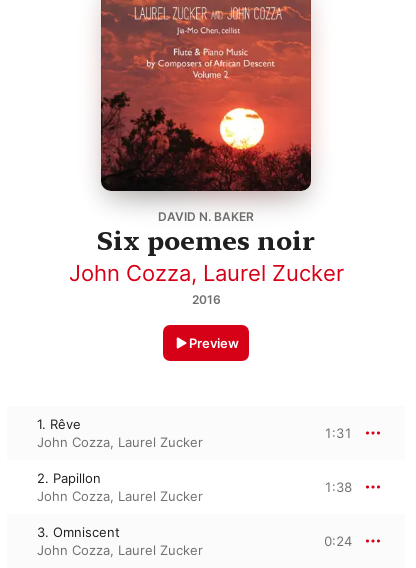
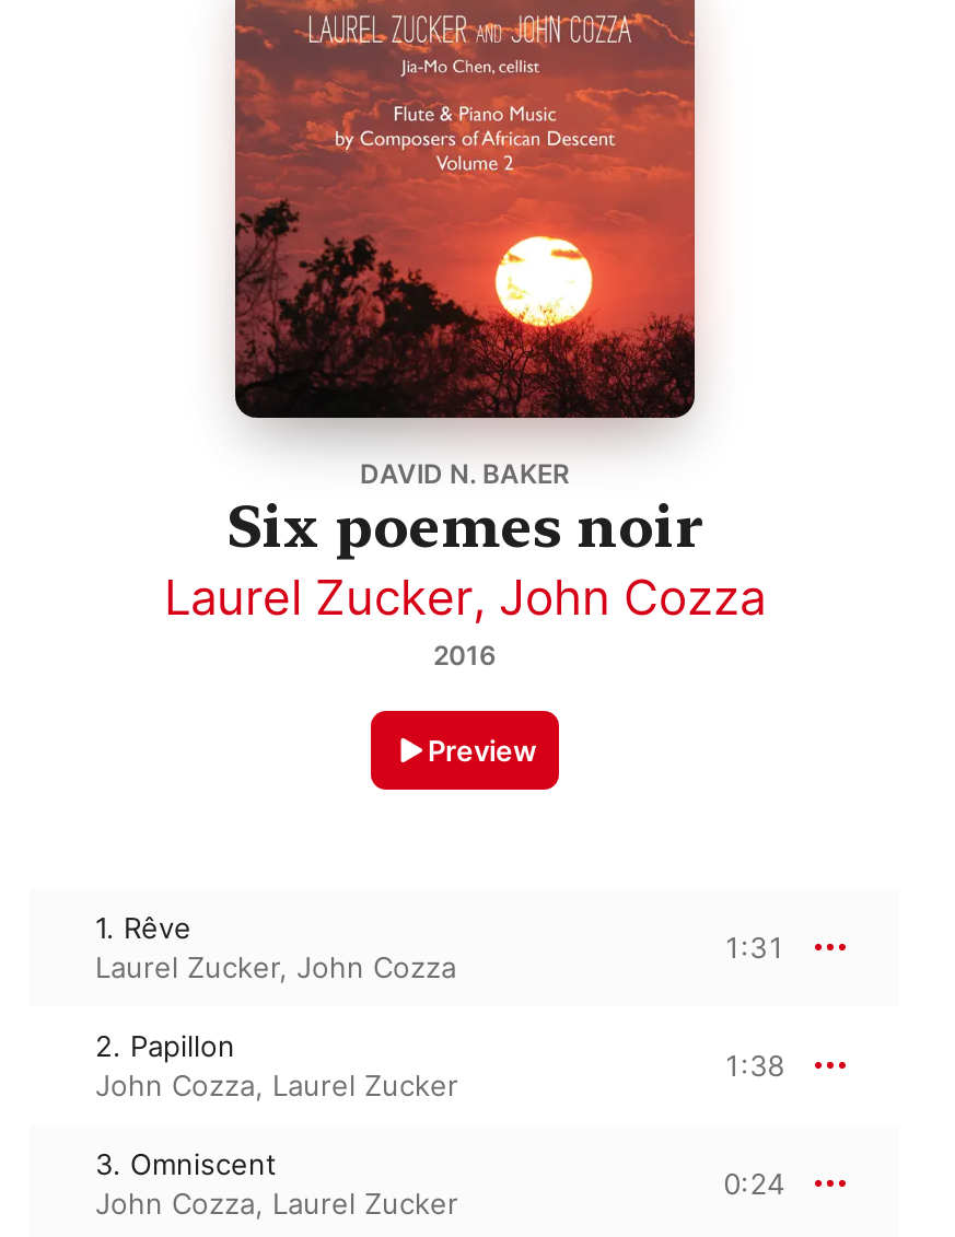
- John Cozza, Laurel Zucker
+ Laurel Zucker, John Cozza

- John Cozza, Laurel Zucker
+ Laurel Zucker, John Cozza
